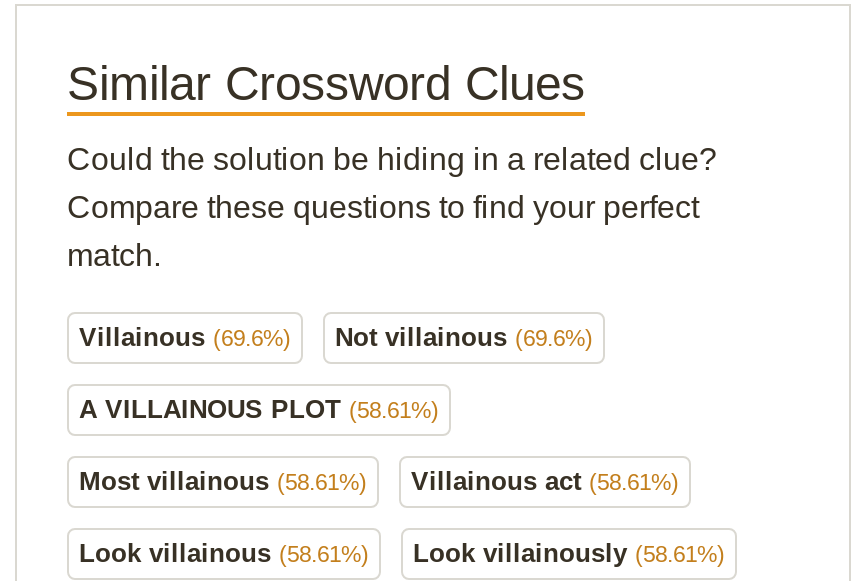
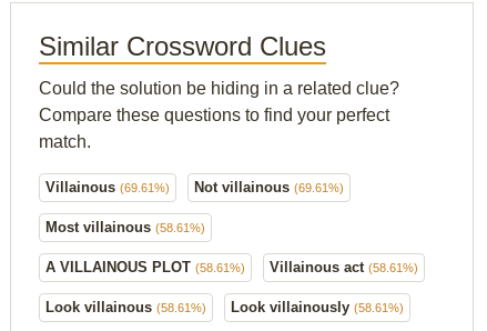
- Villainous (69.6%)
- Not villainous (69.6%)
+ Villainous (69.61%)
+ Not villainous (69.61%)

moved down: A VILLAINOUS PLOT (58.61%)

moved up: Most villainous (58.61%)
